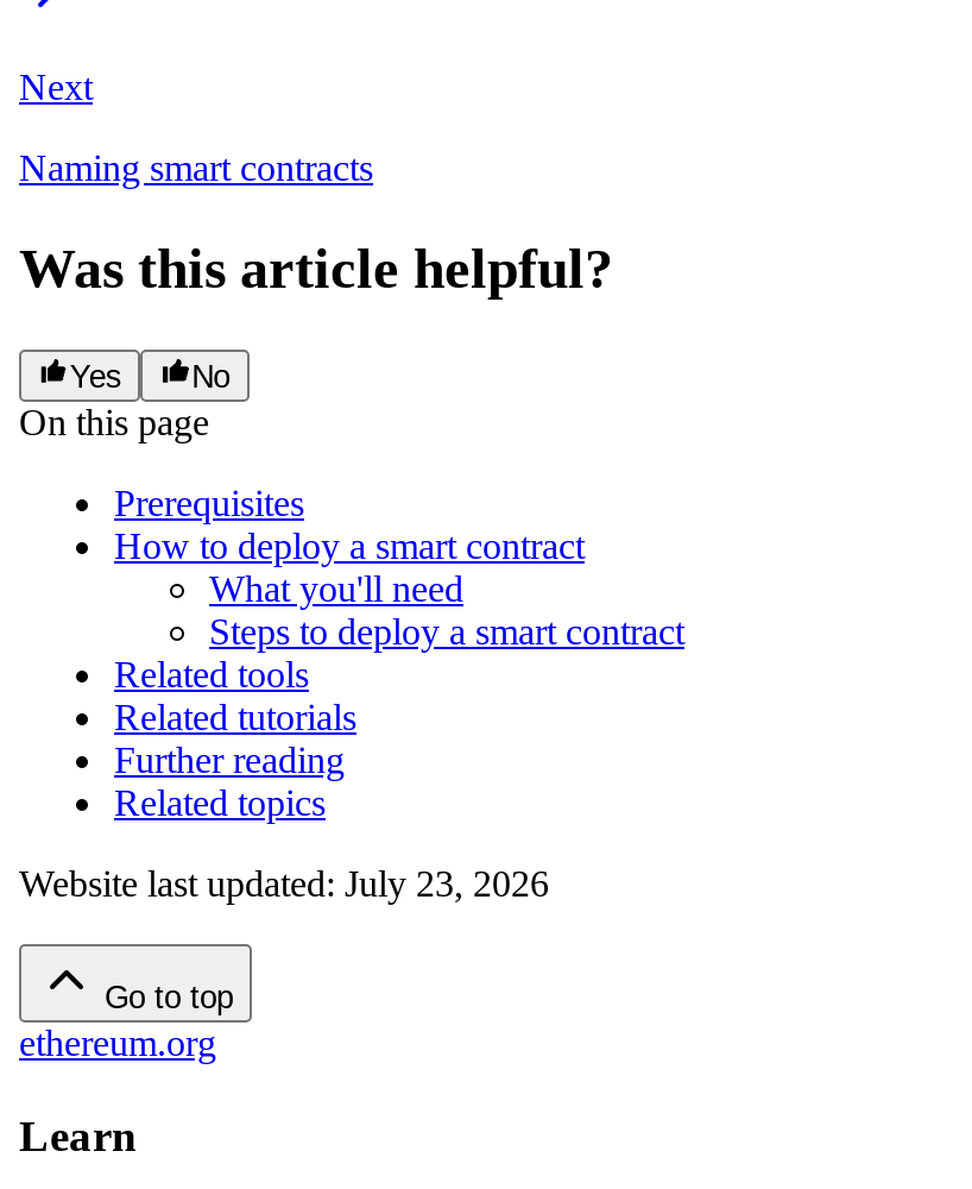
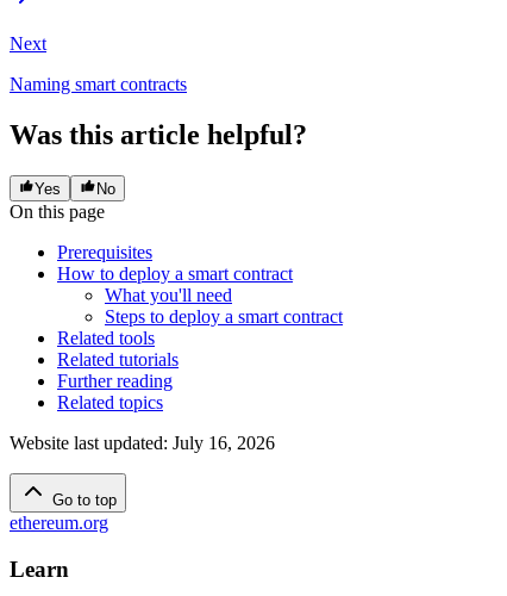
- Website last updated: July 23, 2026
+ Website last updated: July 16, 2026
